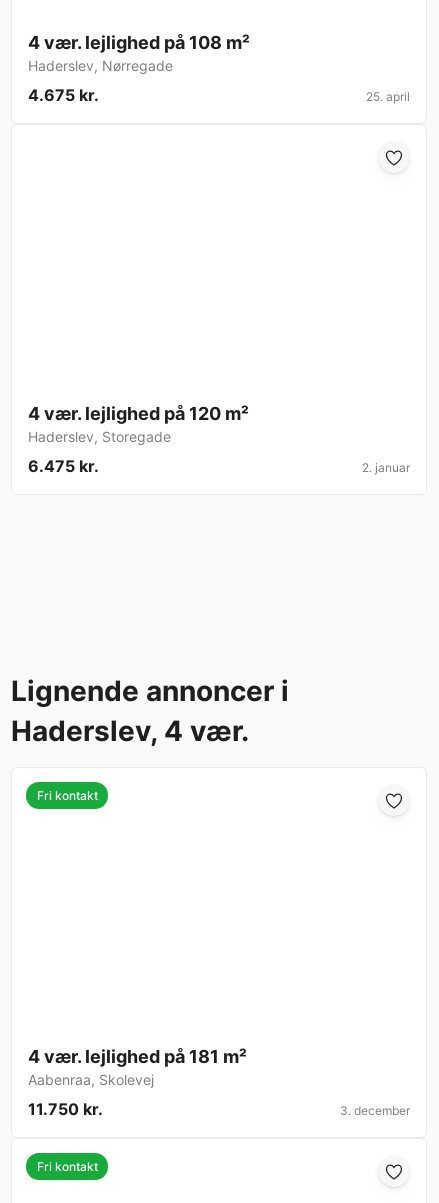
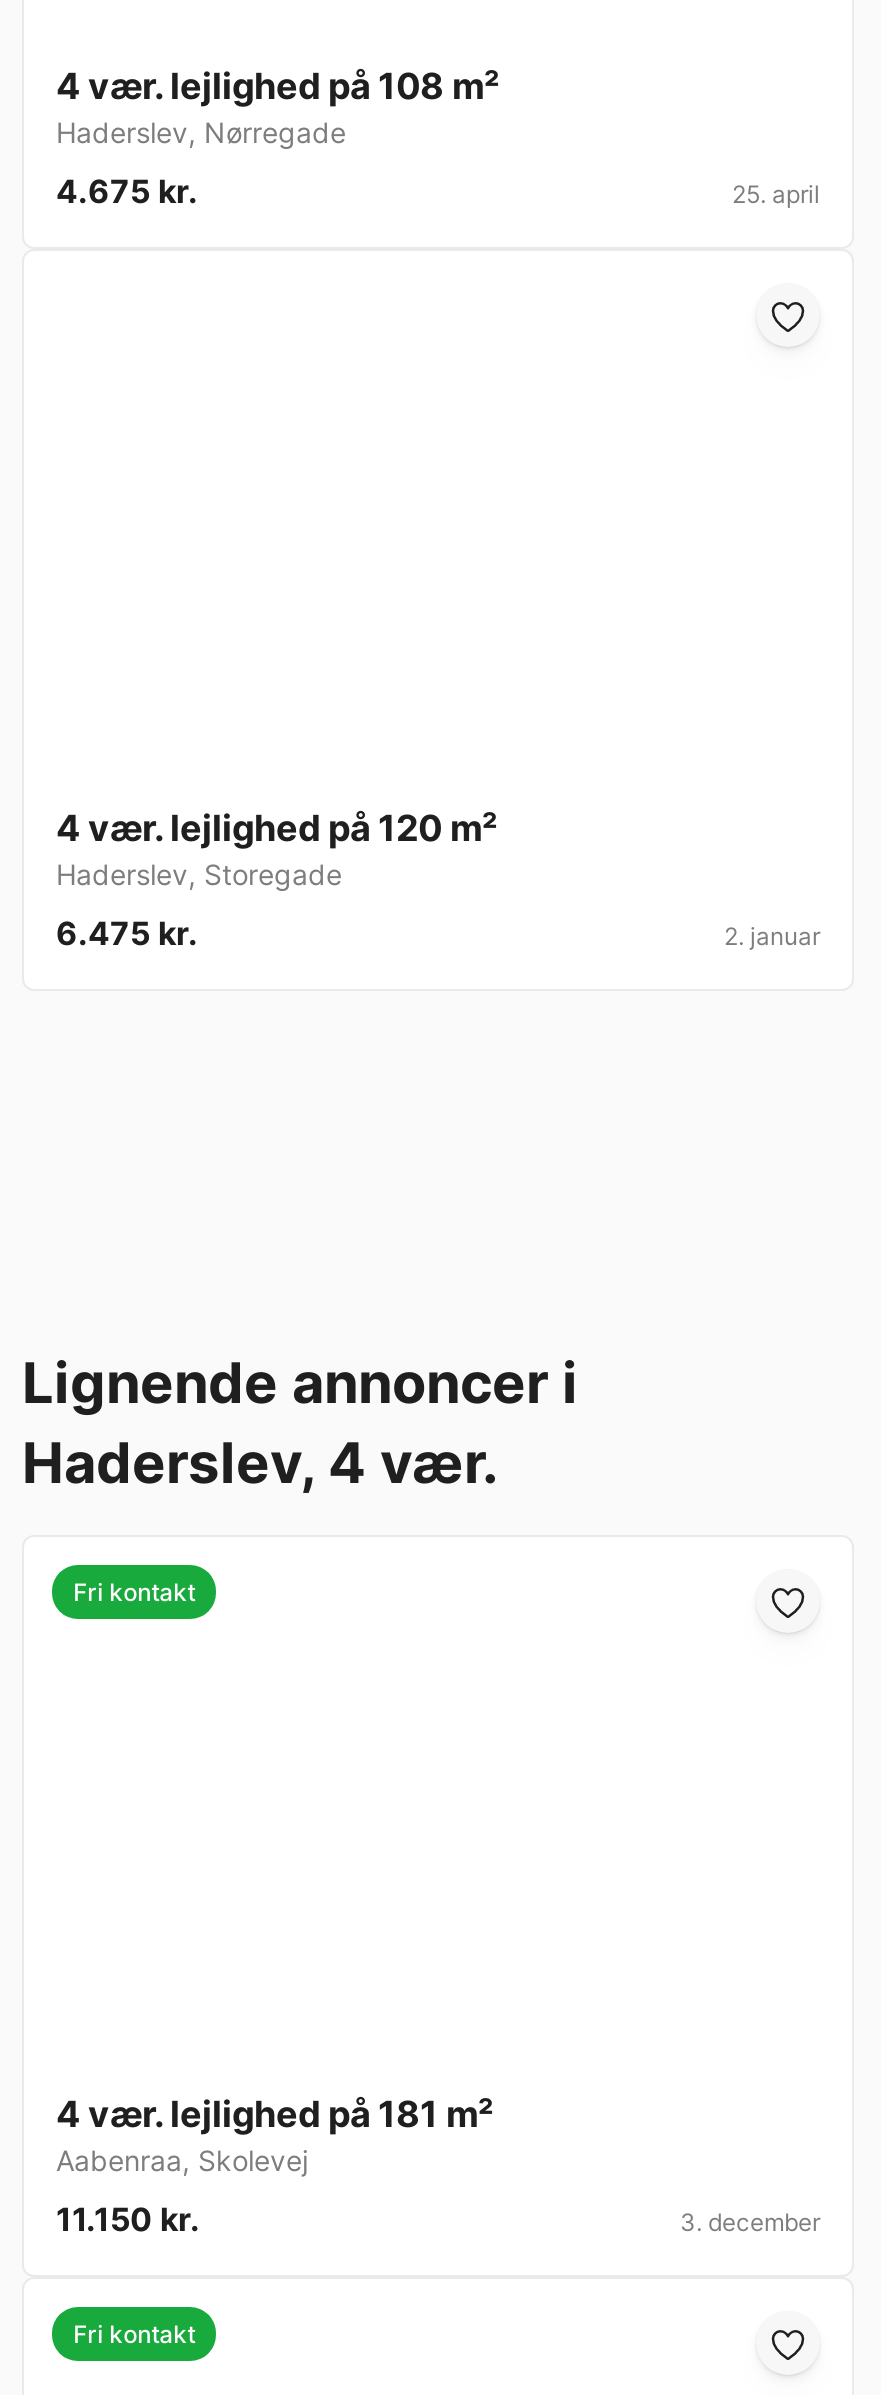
- 11.750 kr.
+ 11.150 kr.
